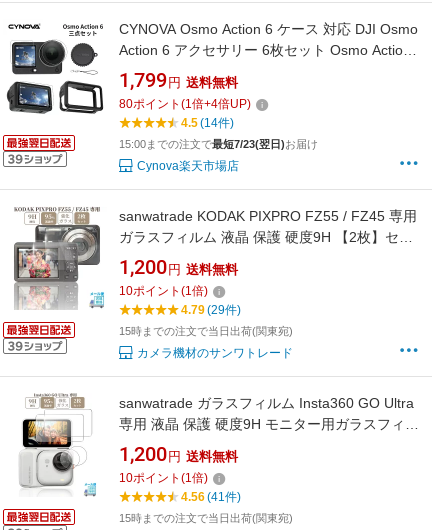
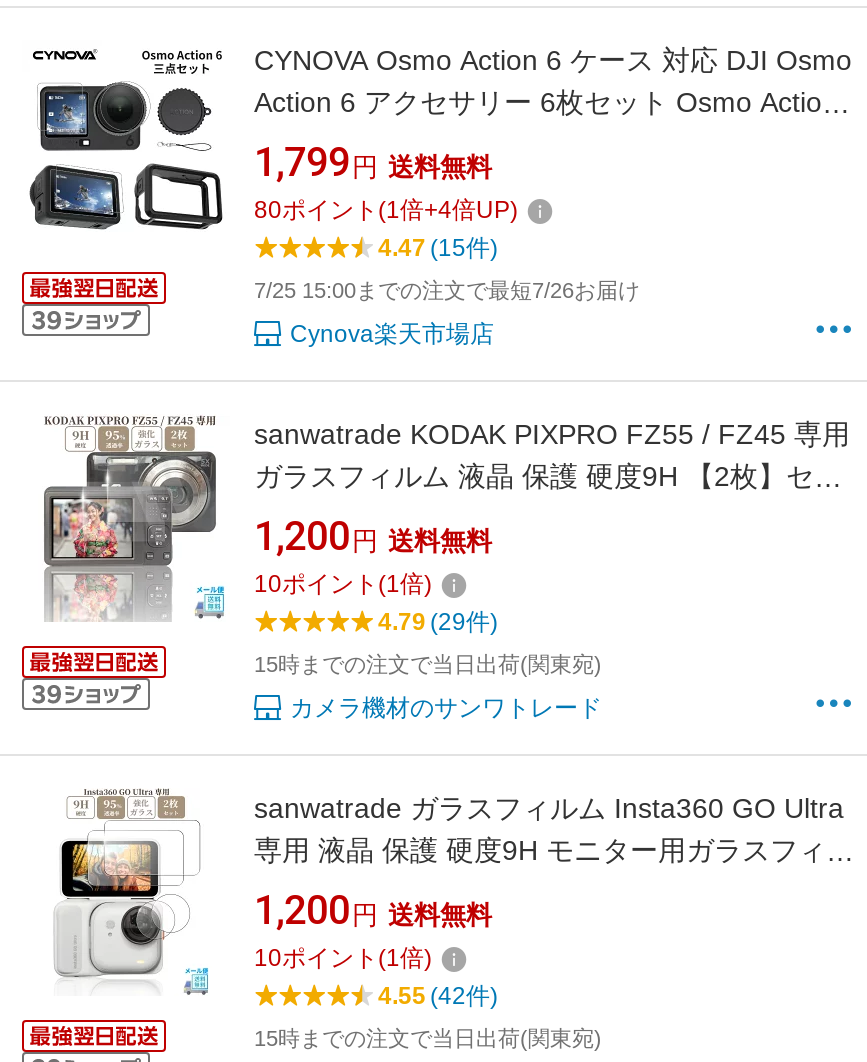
- 4.5 (14件)
+ 4.47 (15件)

- 15:00までの注文で最短7/23(翌日)お届け
+ 7/25 15:00までの注文で最短7/26お届け

- 4.56 (41件)
+ 4.55 (42件)
